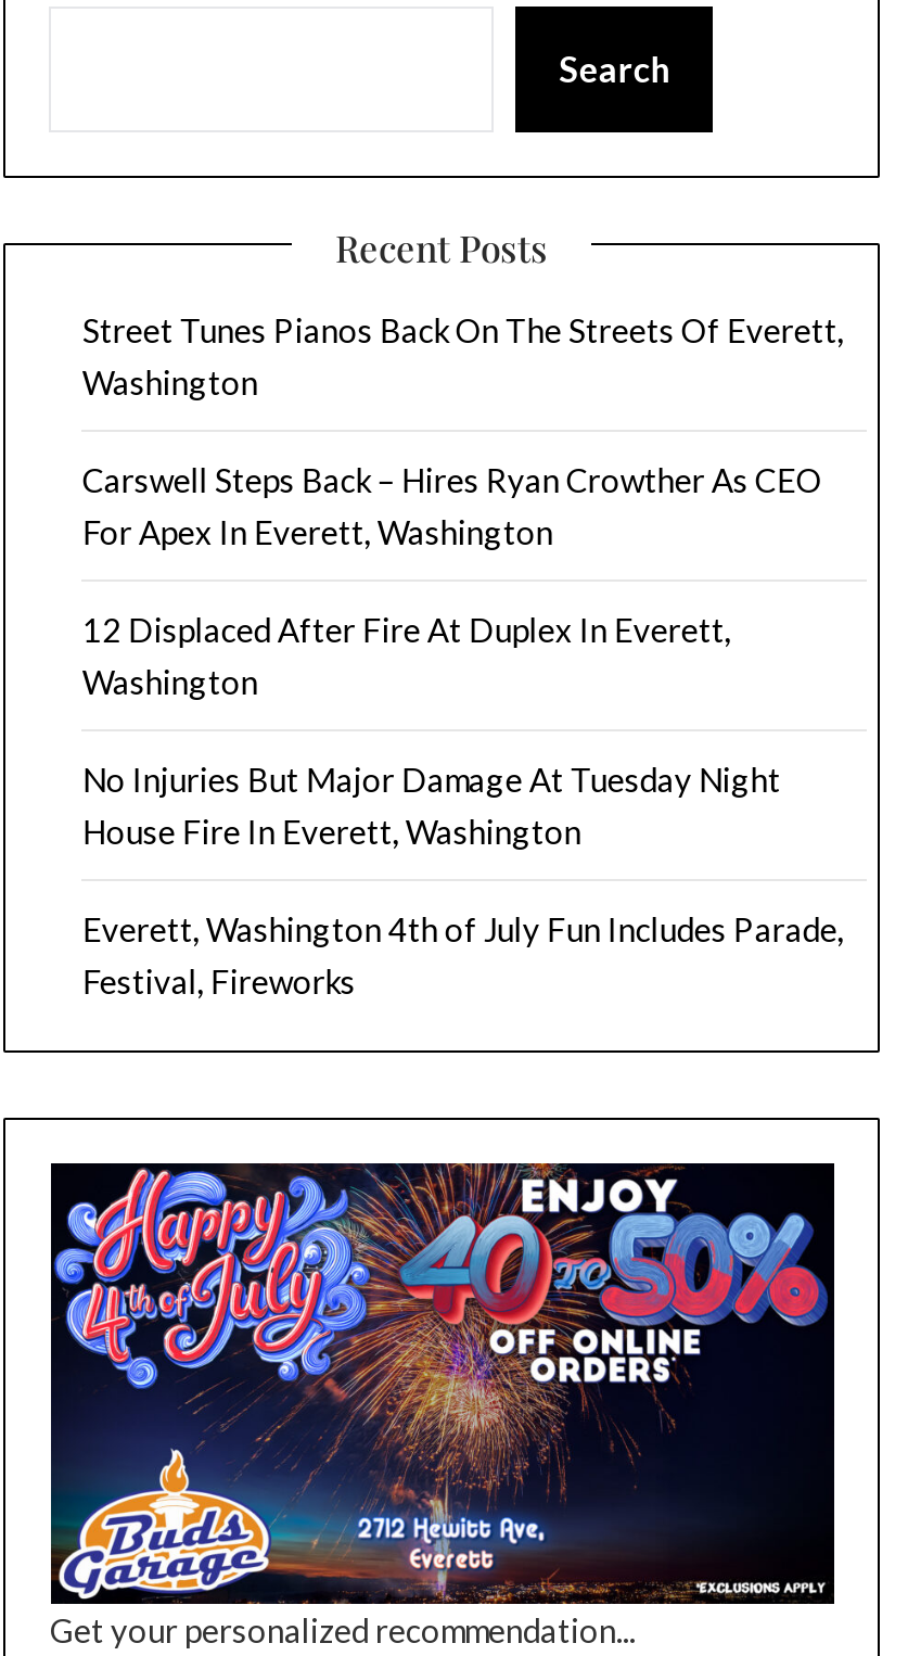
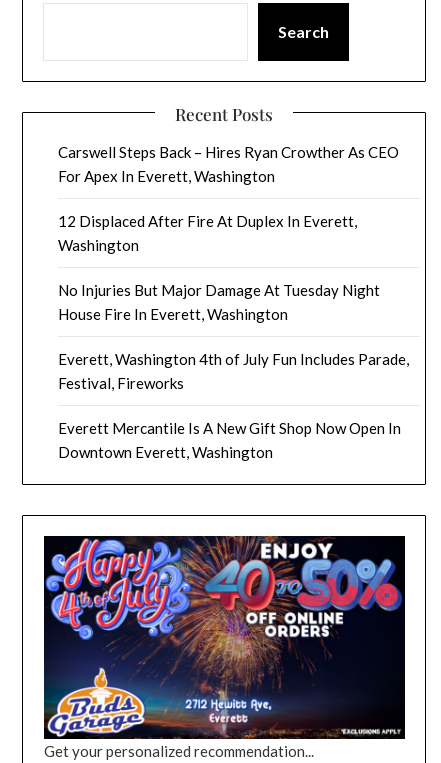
- Street Tunes Pianos Back On The Streets Of Everett,
- Washington

moved up: Carswell Steps Back – Hires Ryan Crowther As CEO | For Apex In Everett, Washington | 12 Displaced After Fire At Duplex In Everett, | Washington | No Injuries But Major Damage At Tuesday Night | House Fire In Everett, Washington | Everett, Washington 4th of July Fun Includes Parade, | Festival, Fireworks

+ Everett Mercantile Is A New Gift Shop Now Open In
+ Downtown Everett, Washington
